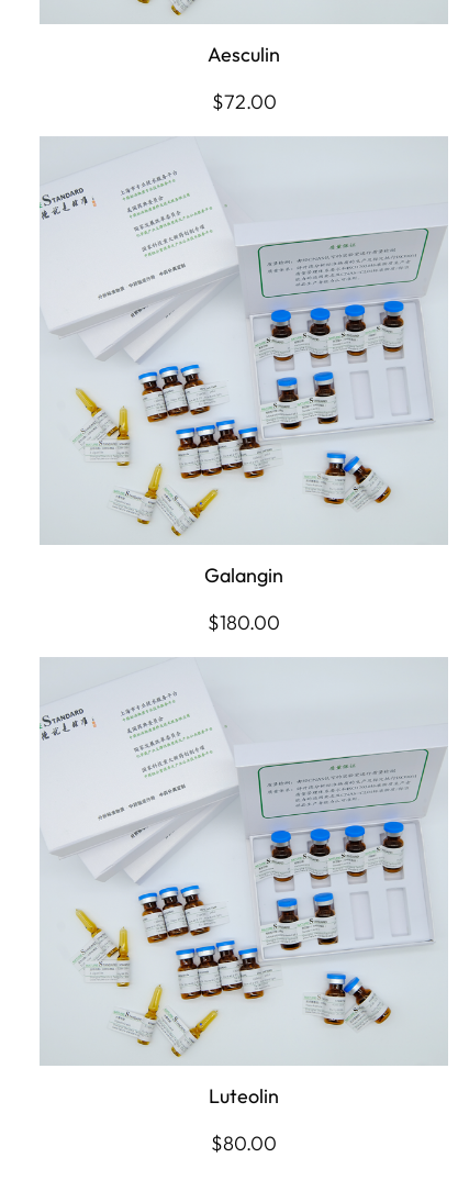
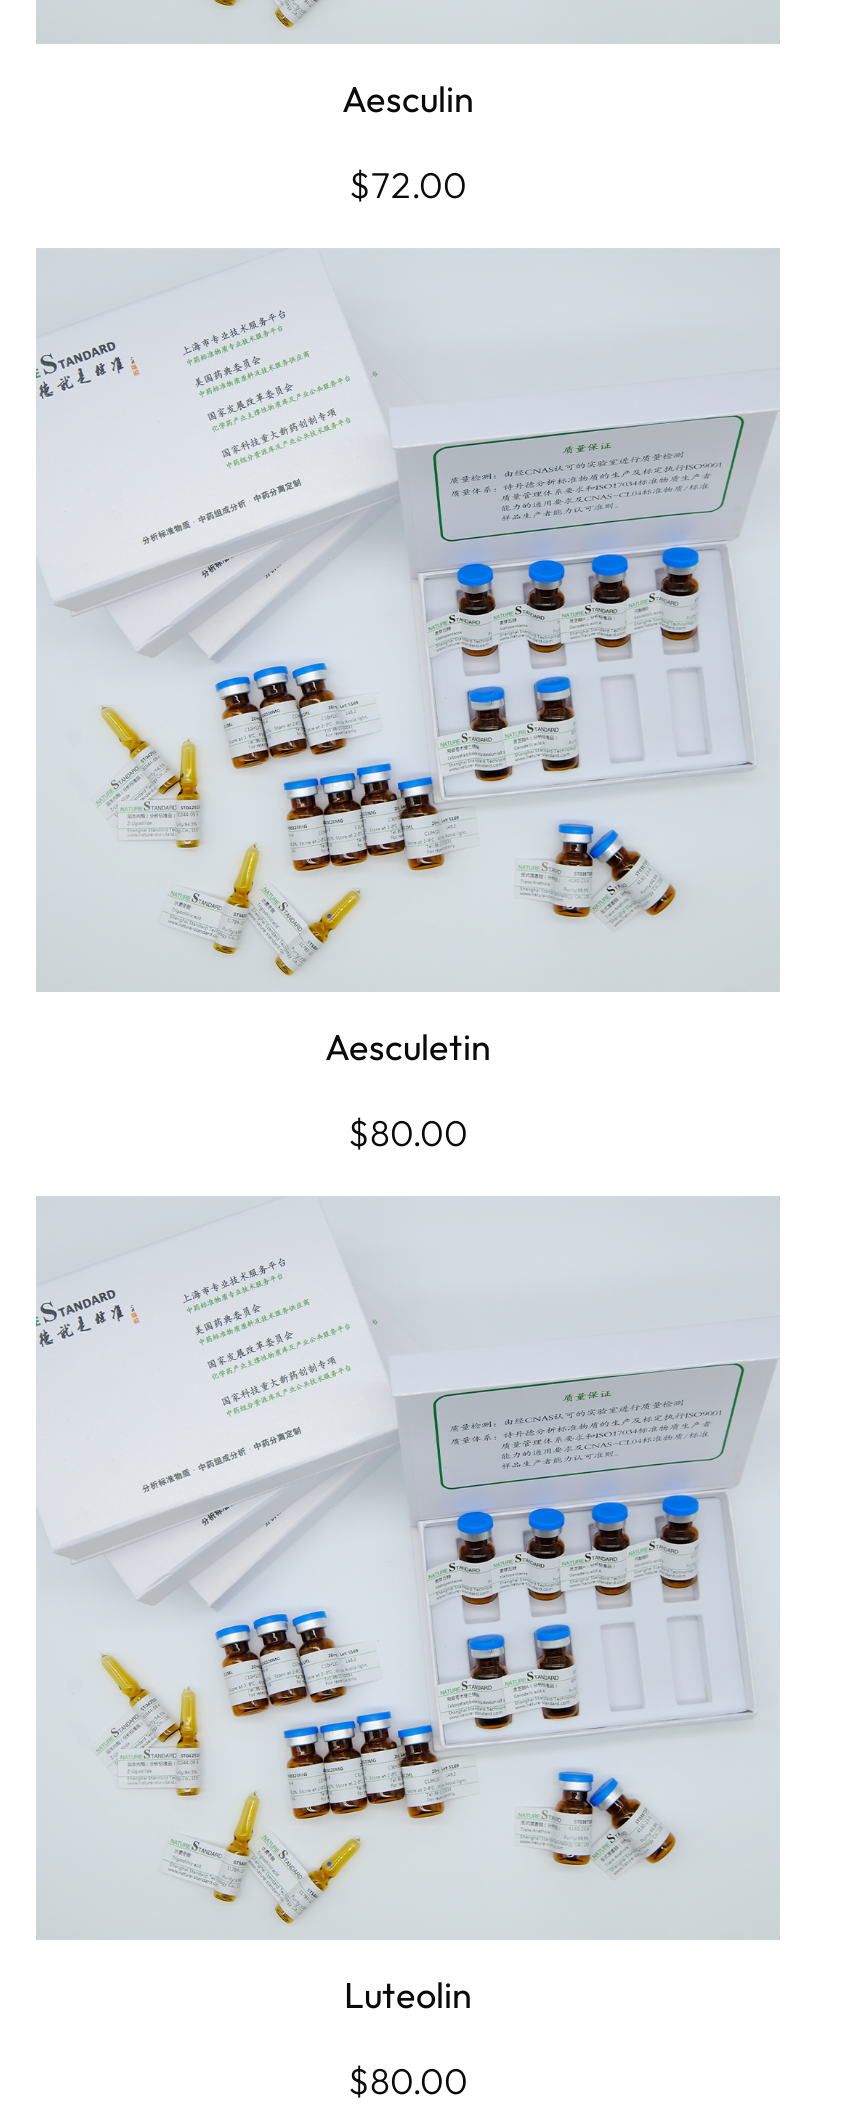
- Galangin
+ Aesculetin

- $180.00
+ $80.00
